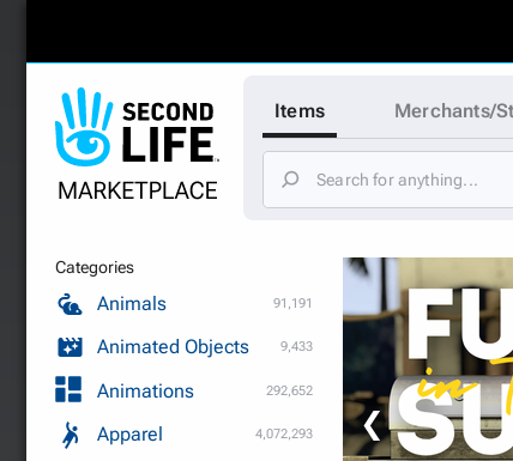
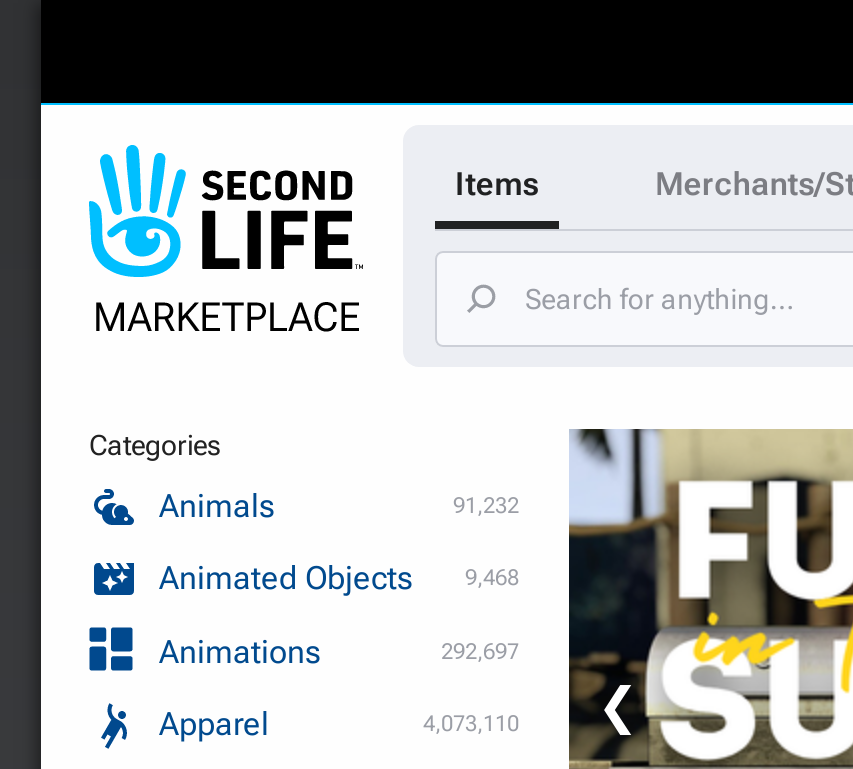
- 91,191
+ 91,232

- Animated Objects 9,433
+ Animated Objects 9,468

- 292,652
+ 292,697

- 4,072,293
+ 4,073,110
